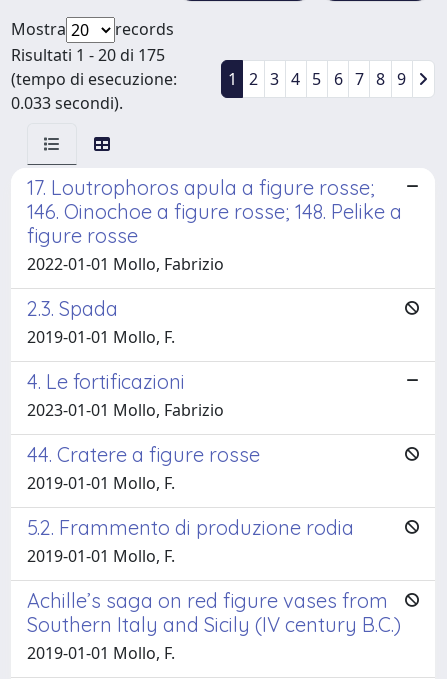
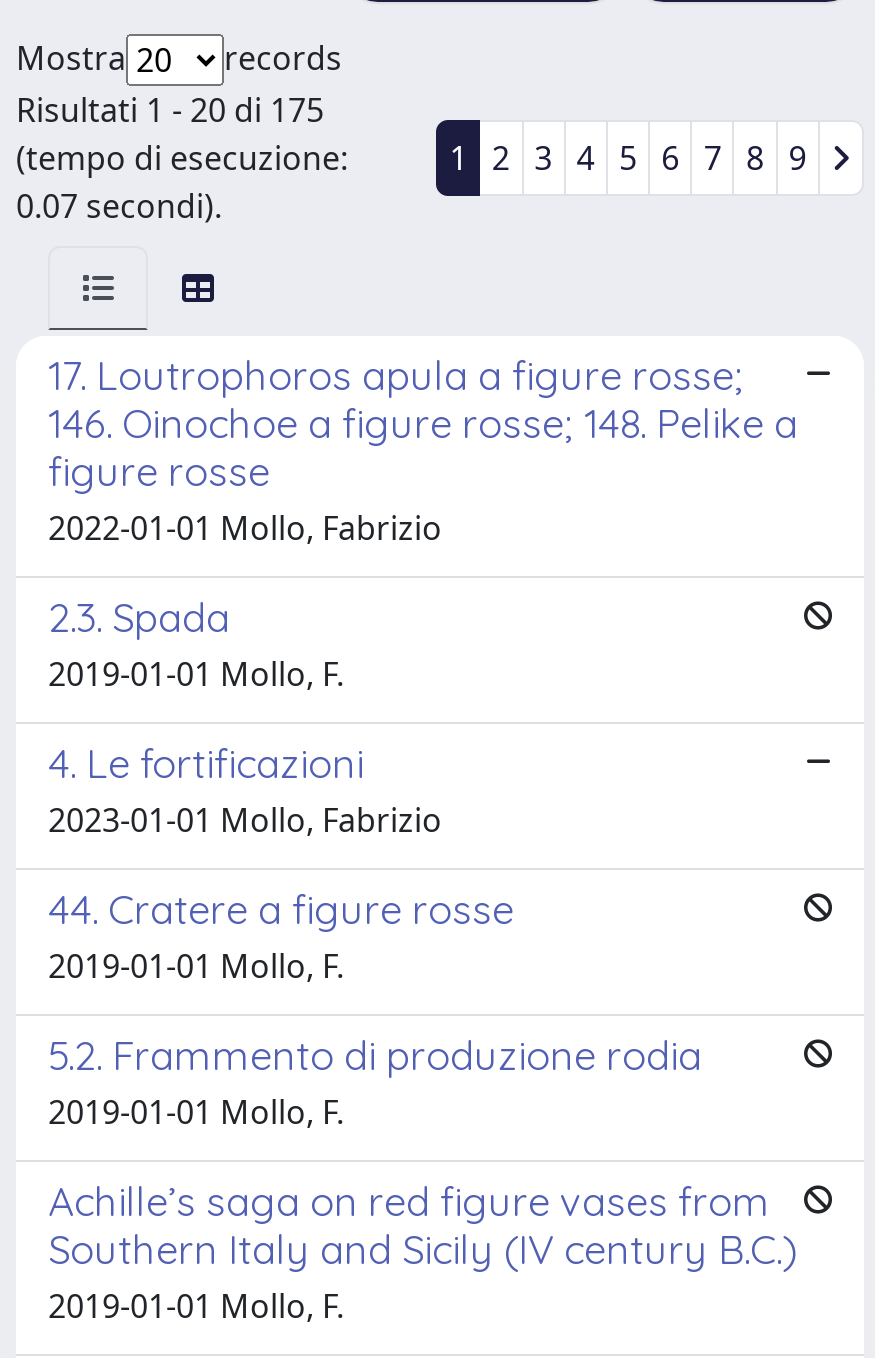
- 0.033 secondi).
+ 0.07 secondi).
